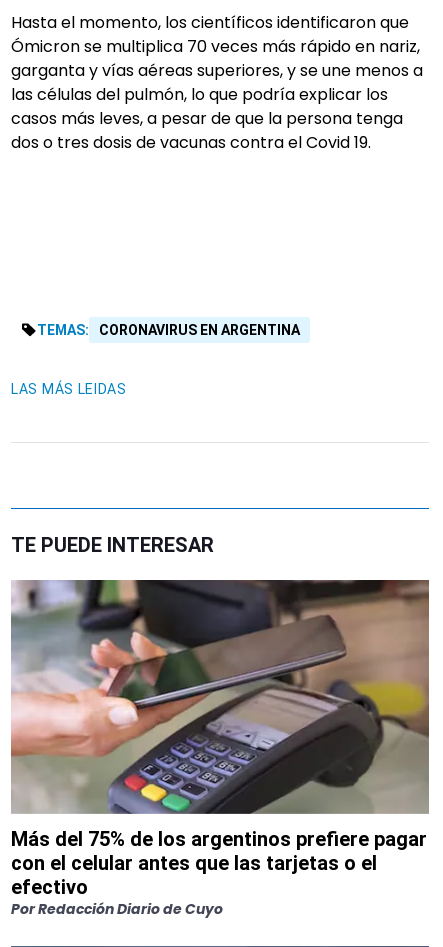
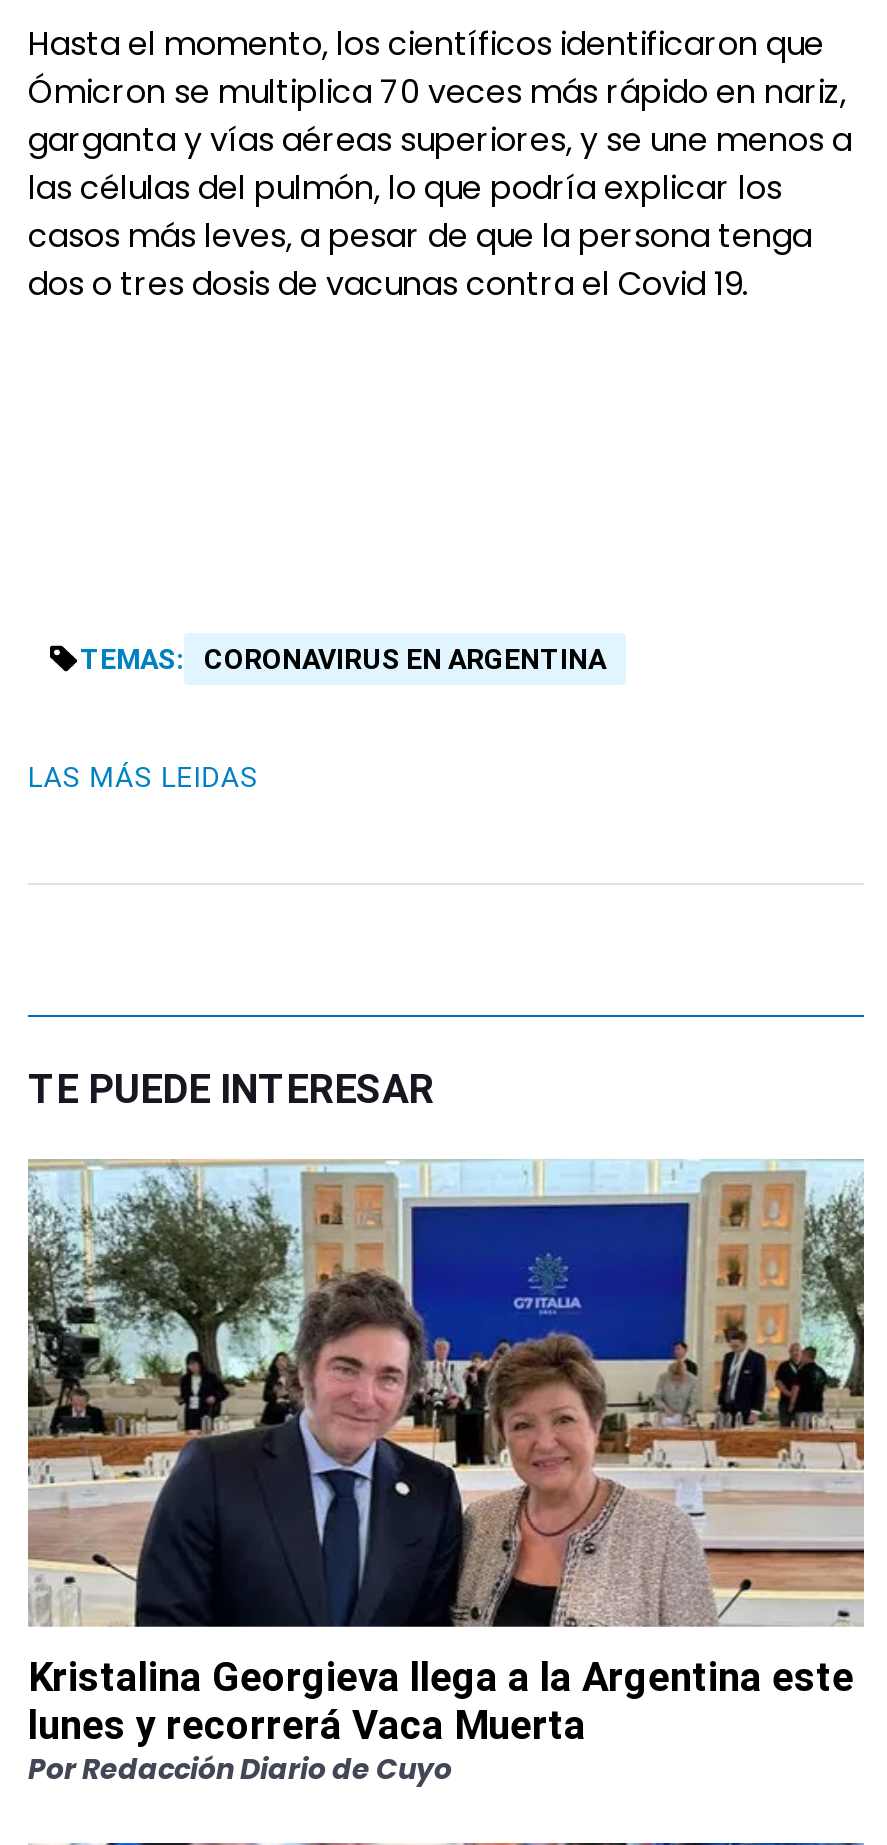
- [image]
- Más del 75% de los argentinos prefiere pagar
- con el celular antes que las tarjetas o el
- efectivo
+ [image]
+ Kristalina Georgieva llega a la Argentina este
+ lunes y recorrerá Vaca Muerta
